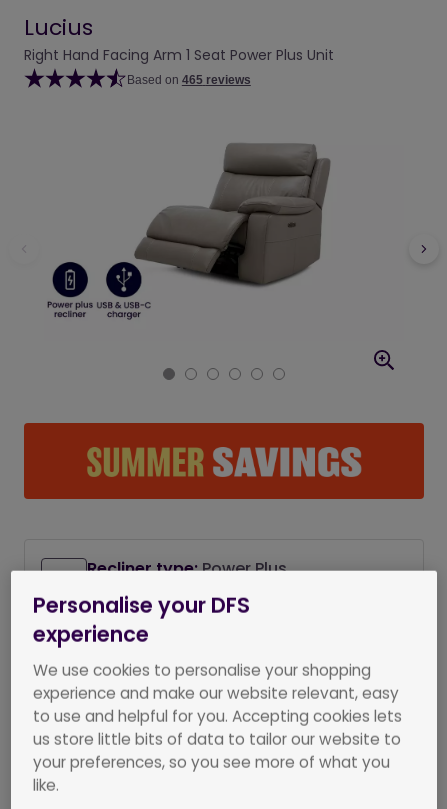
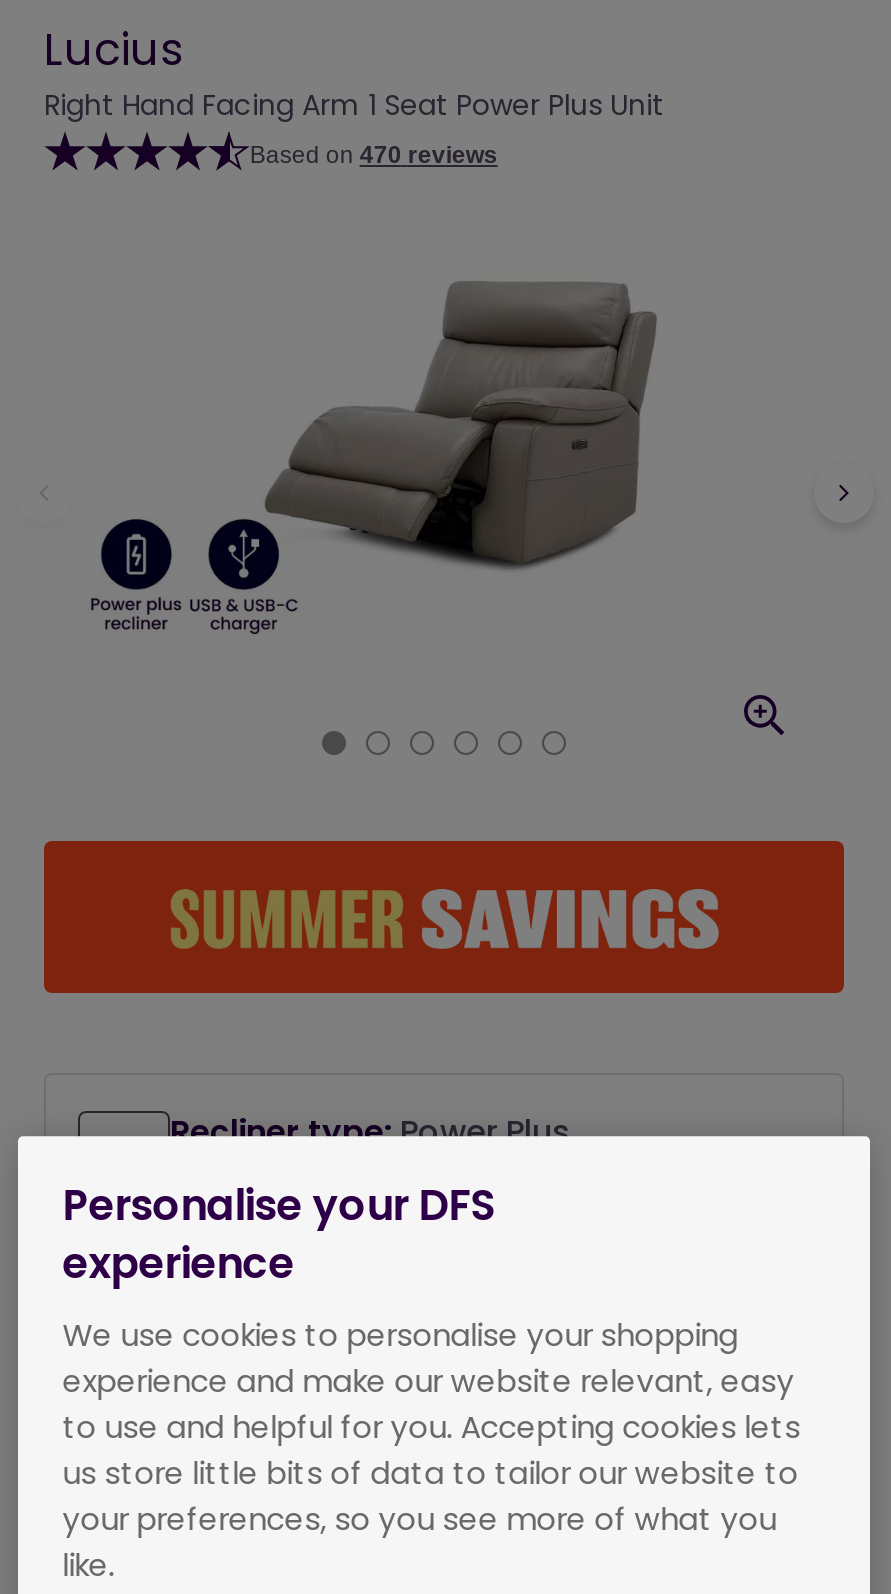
- Based on 465 reviews
+ Based on 470 reviews
